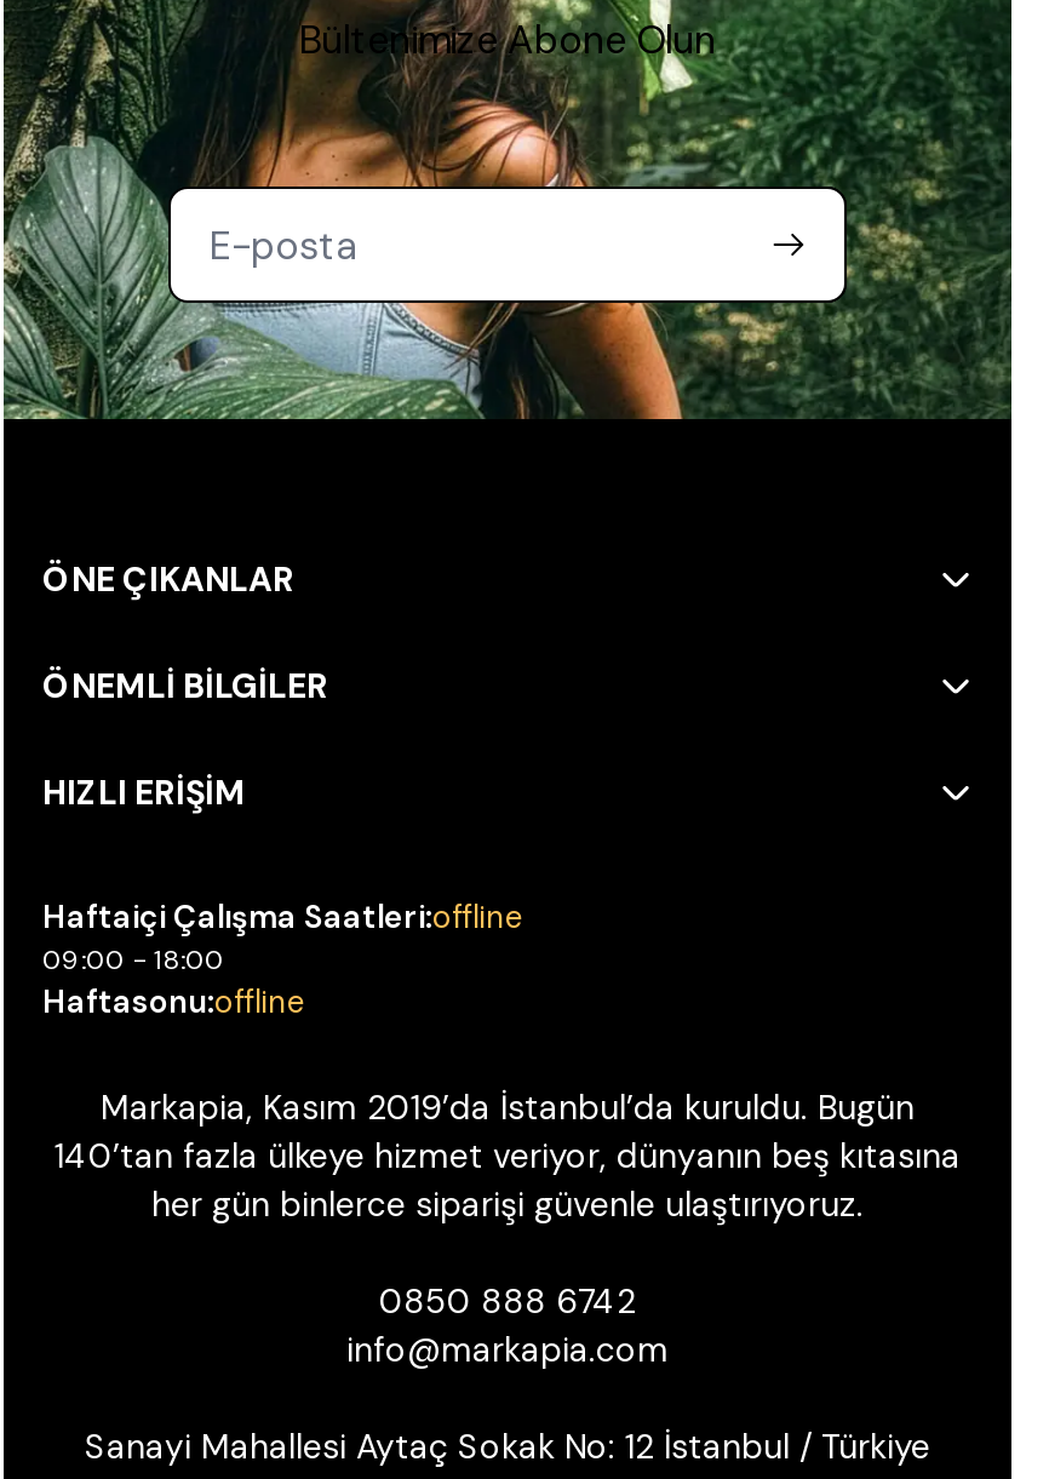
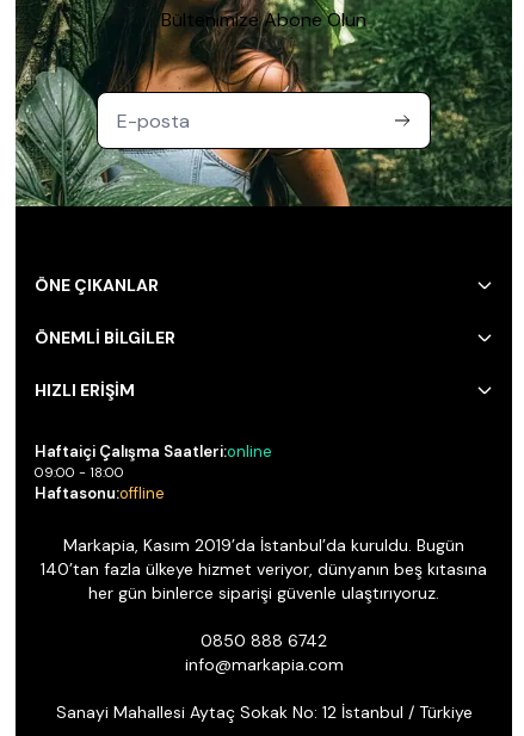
- Haftaiçi Çalışma Saatleri:offline
+ Haftaiçi Çalışma Saatleri:online
